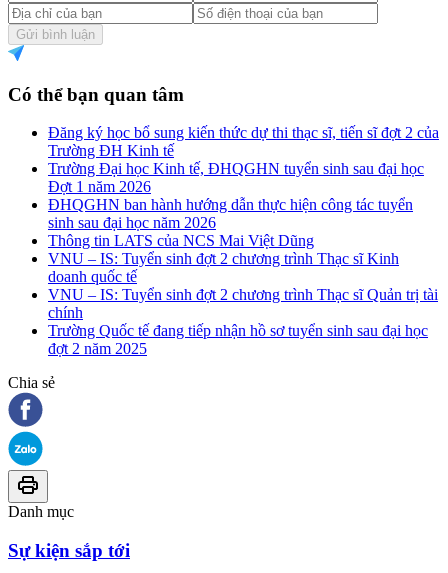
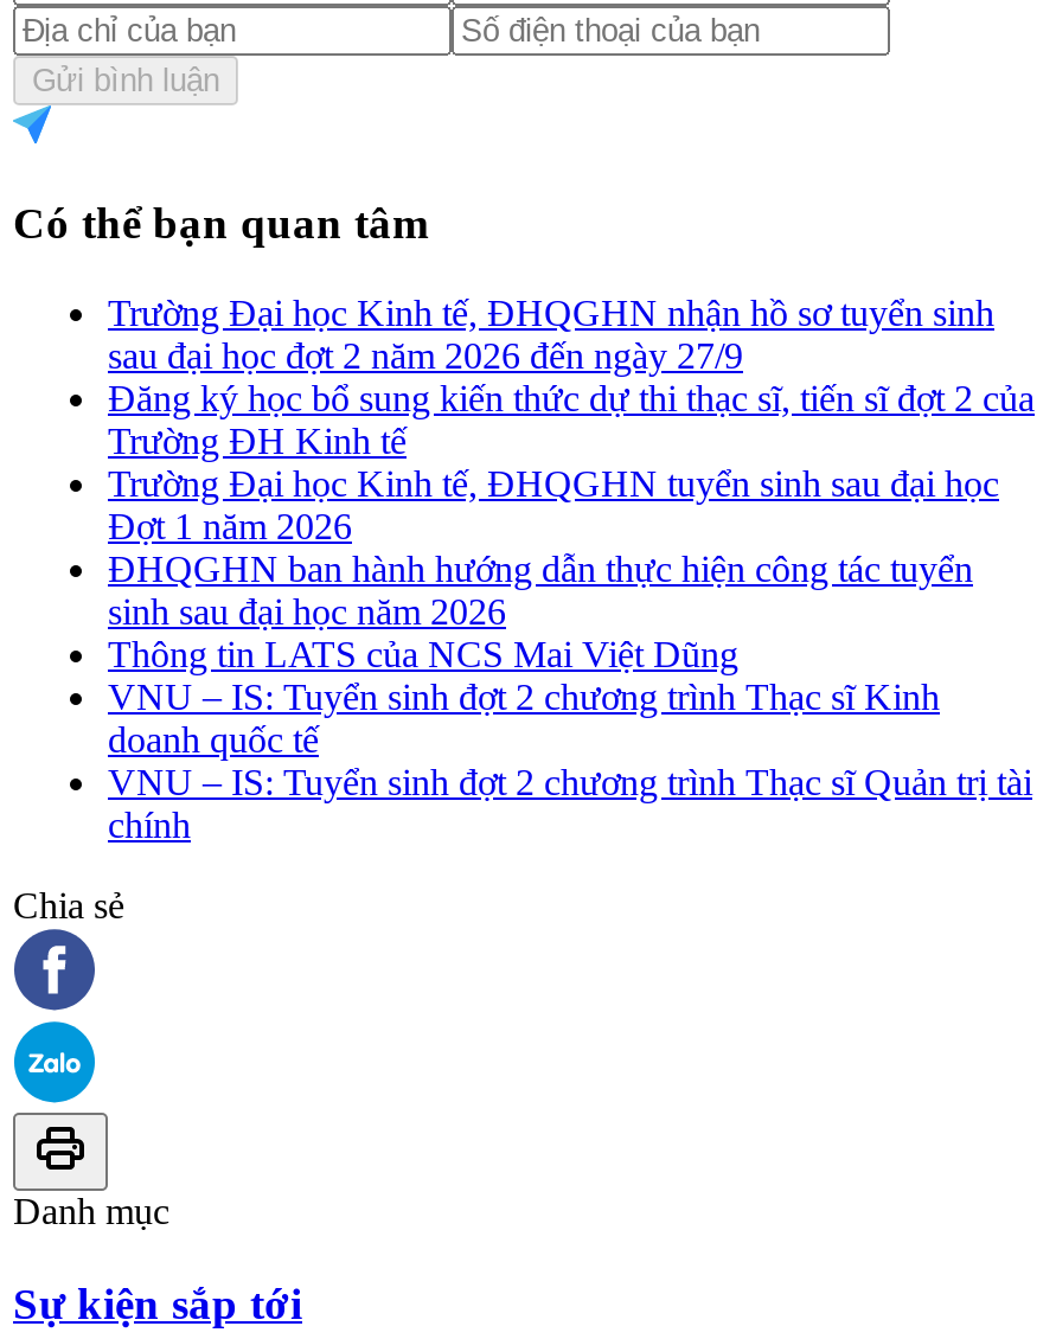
+ Trường Đại học Kinh tế, ĐHQGHN nhận hồ sơ tuyển sinh
+ sau đại học đợt 2 năm 2026 đến ngày 27/9

moved down: Đăng ký học bổ sung kiến thức dự thi thạc sĩ, tiến sĩ đợt 2 của | Trường ĐH Kinh tế | Trường Đại học Kinh tế, ĐHQGHN tuyển sinh sau đại học | ... | VNU – IS: Tuyển sinh đợt 2 chương trình Thạc sĩ Quản trị tài | chính

- Trường Quốc tế đang tiếp nhận hồ sơ tuyển sinh sau đại học
- đợt 2 năm 2025
